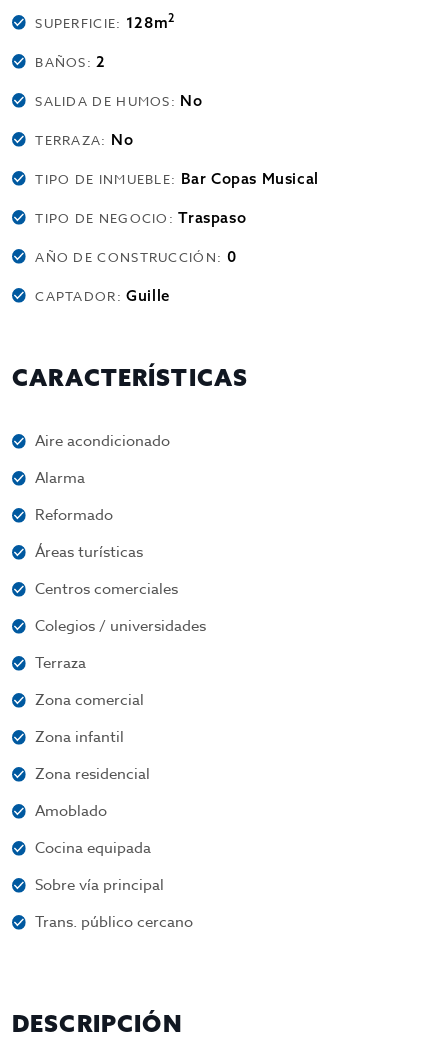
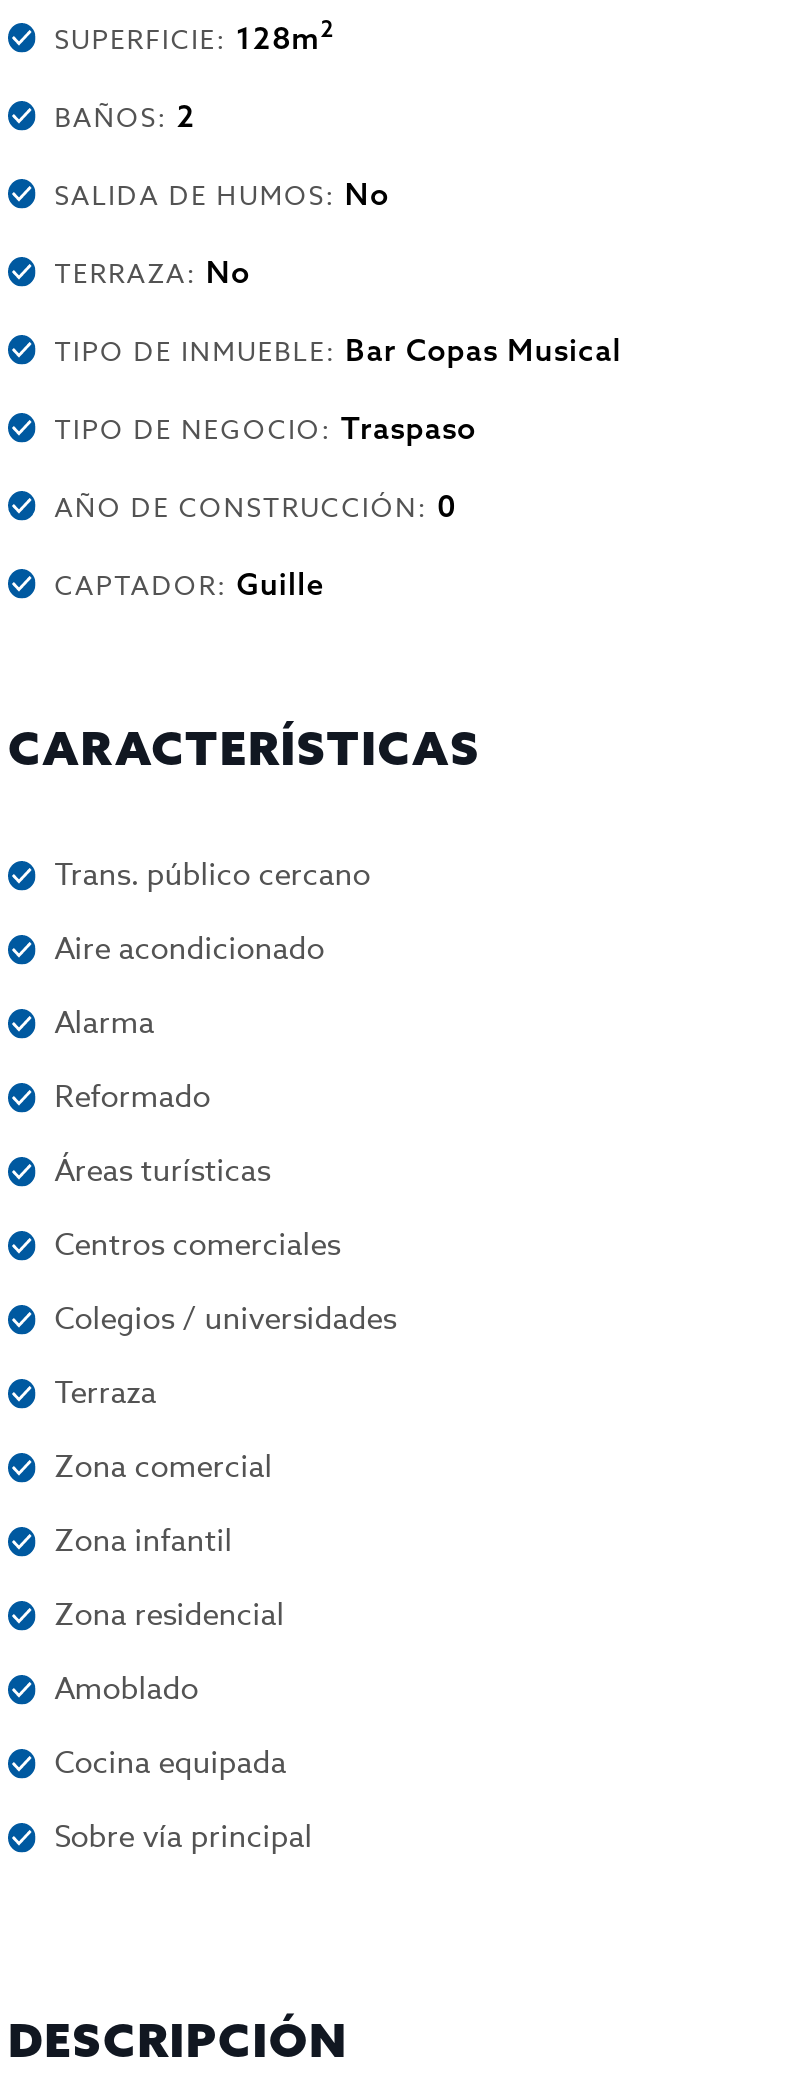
moved down: Aire acondicionado | Alarma | Reformado | ... | Cocina equipada | Sobre vía principal

moved up: Trans. público cercano
